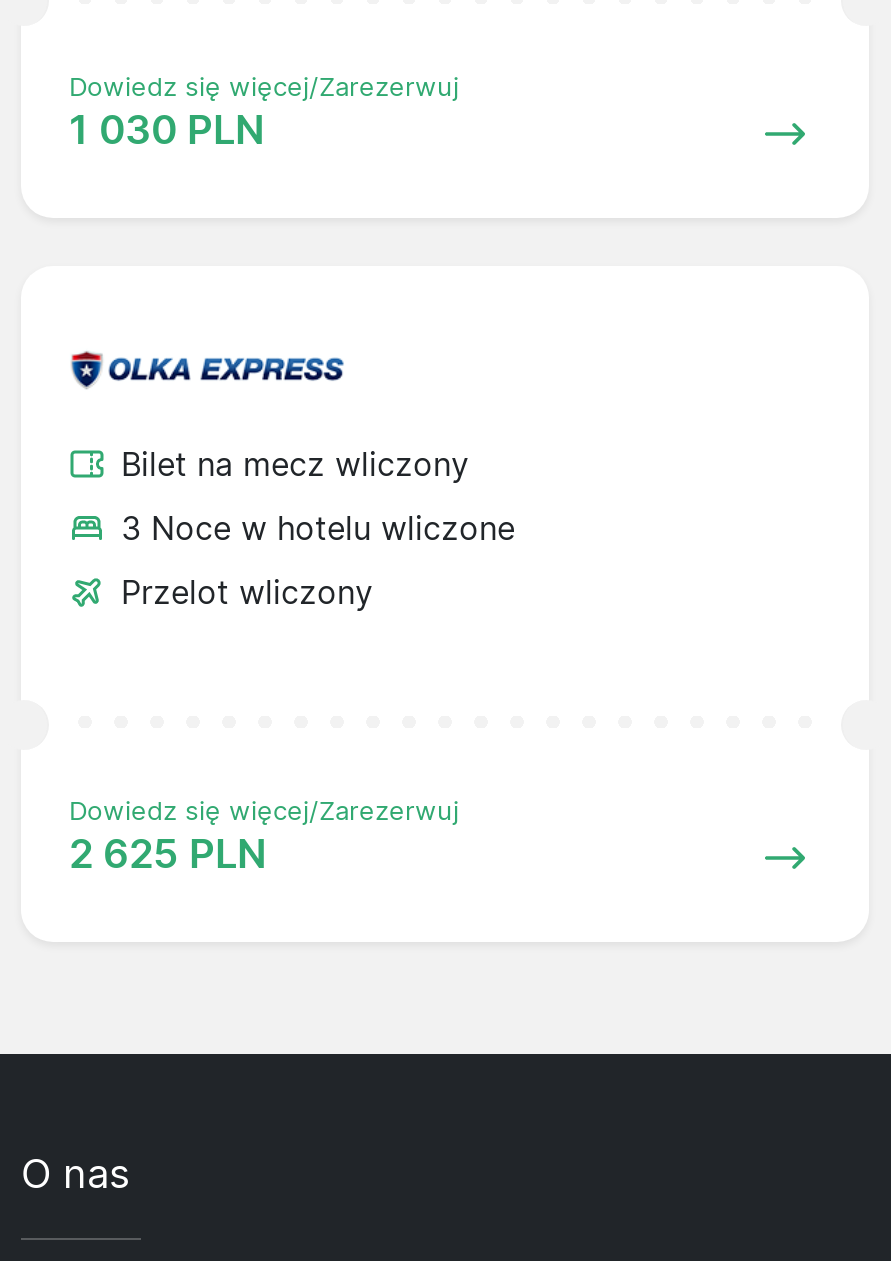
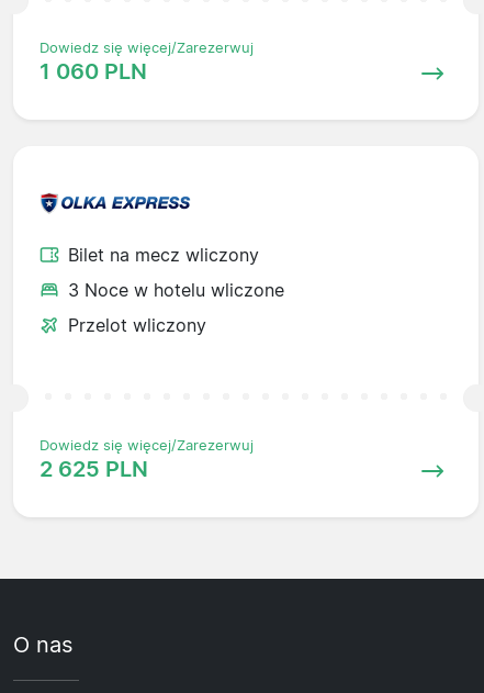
- 1 030 PLN
+ 1 060 PLN
